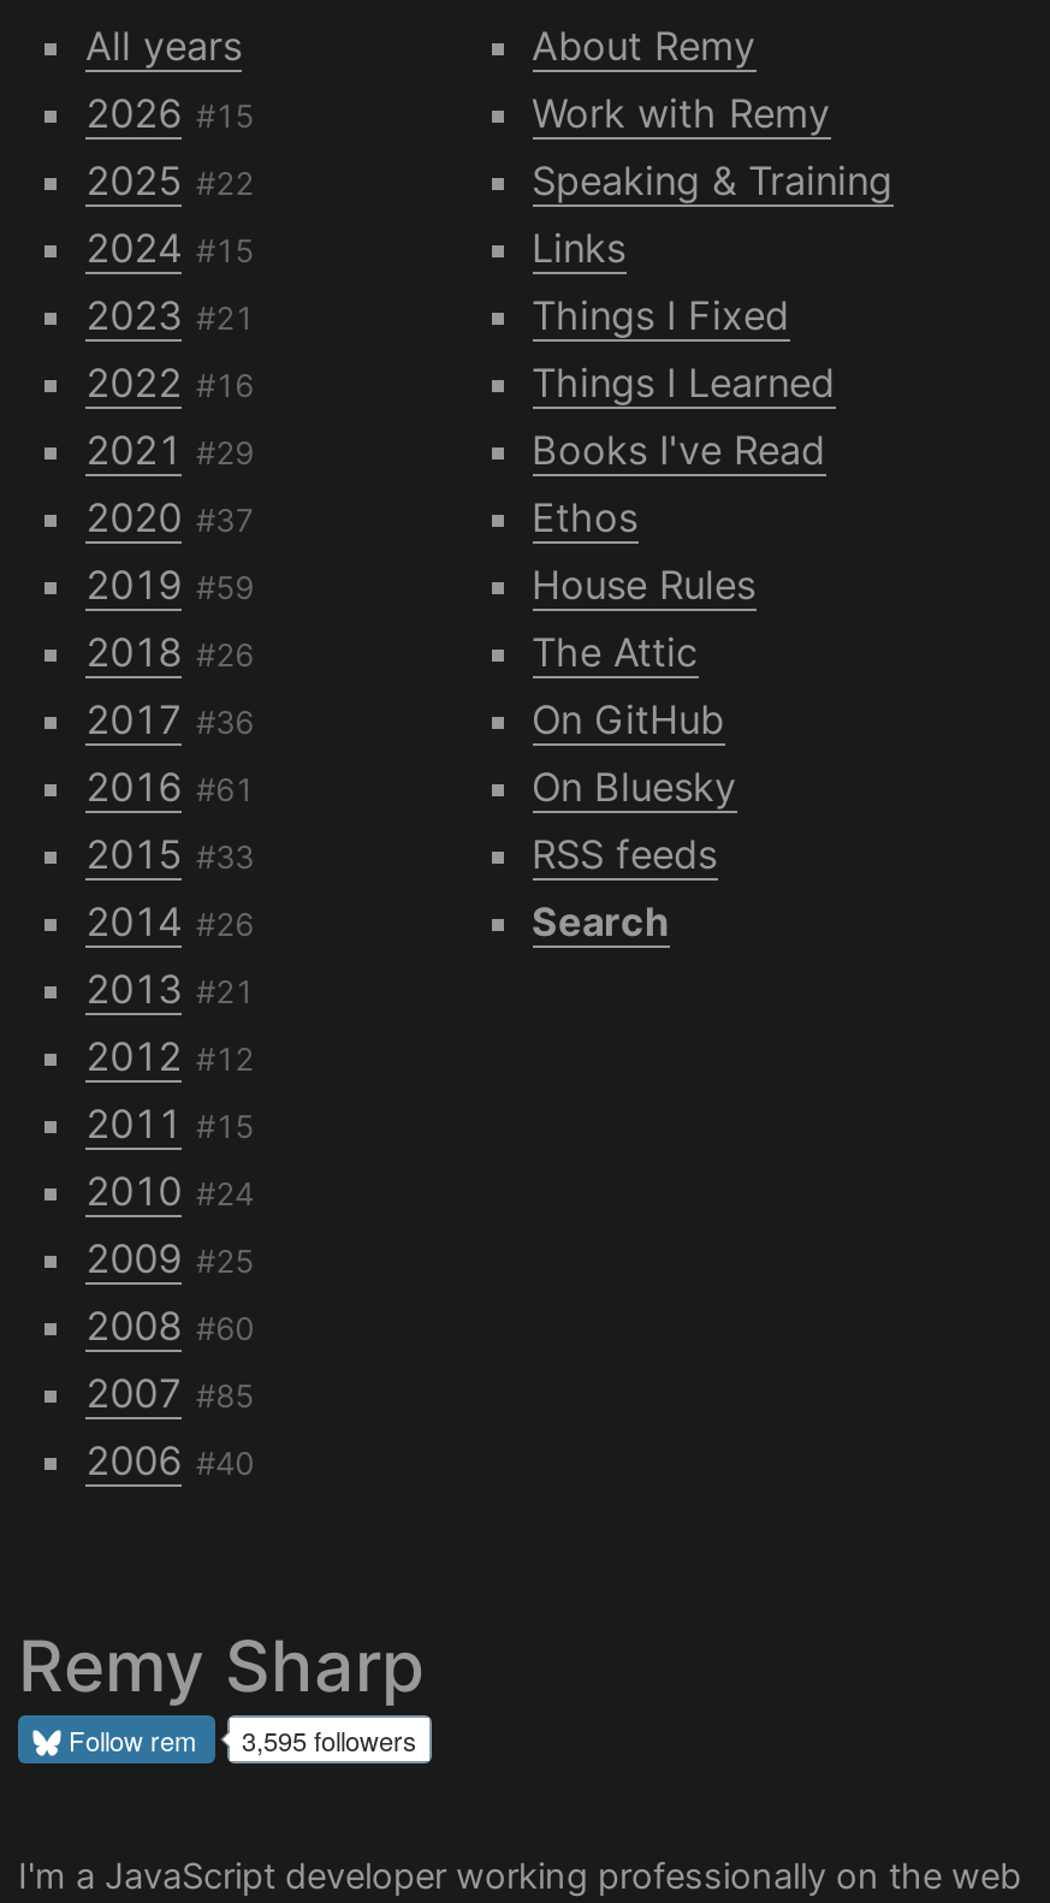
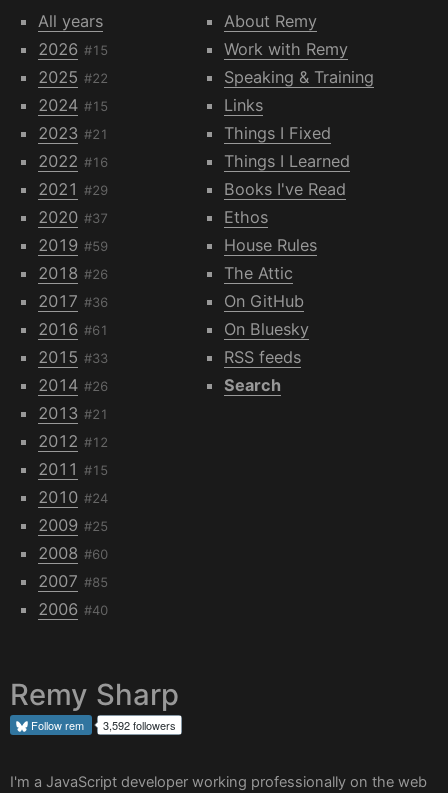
- Follow rem 3,595 followers
+ Follow rem 3,592 followers
